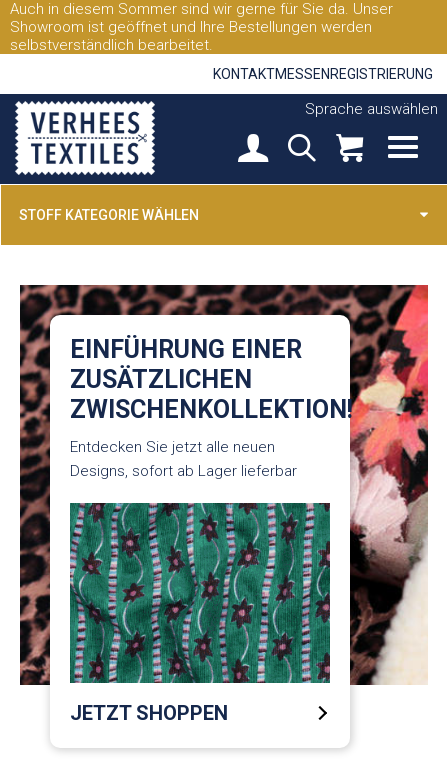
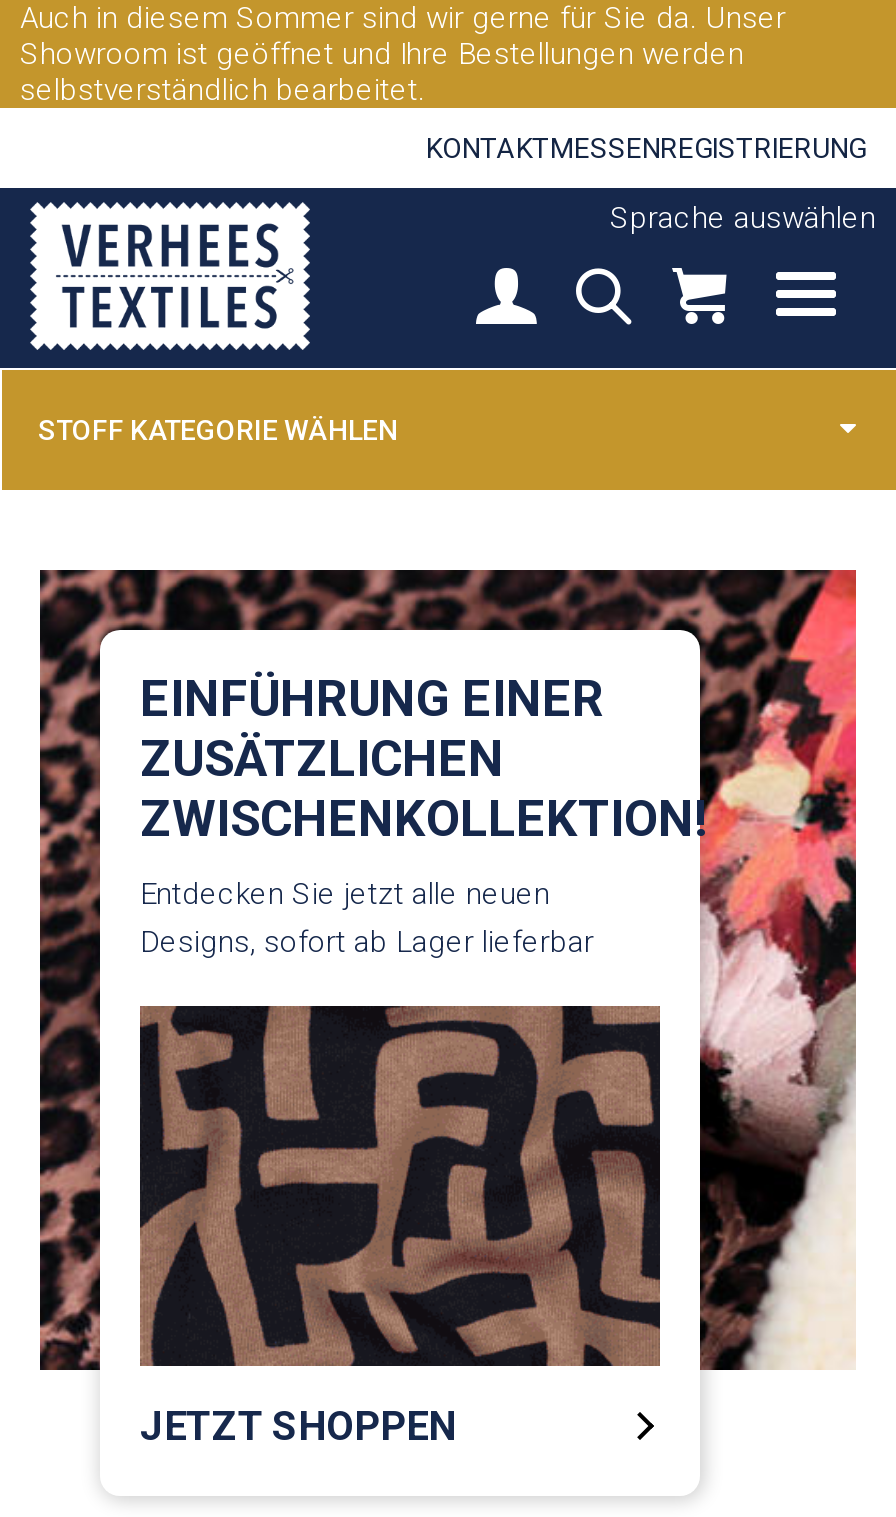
- [image]
+ [image]
